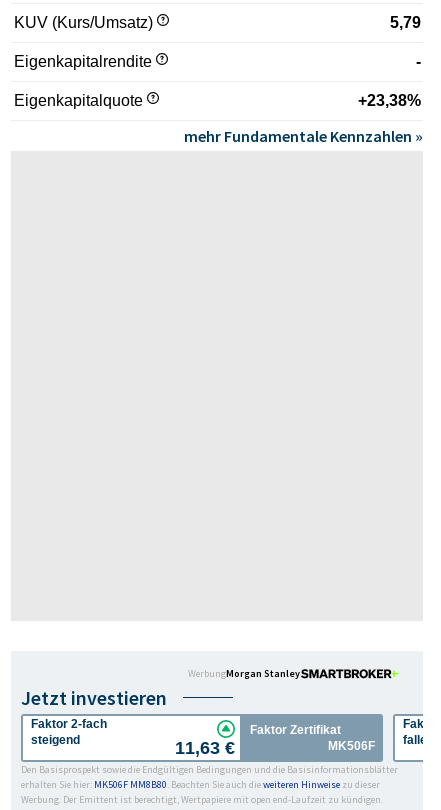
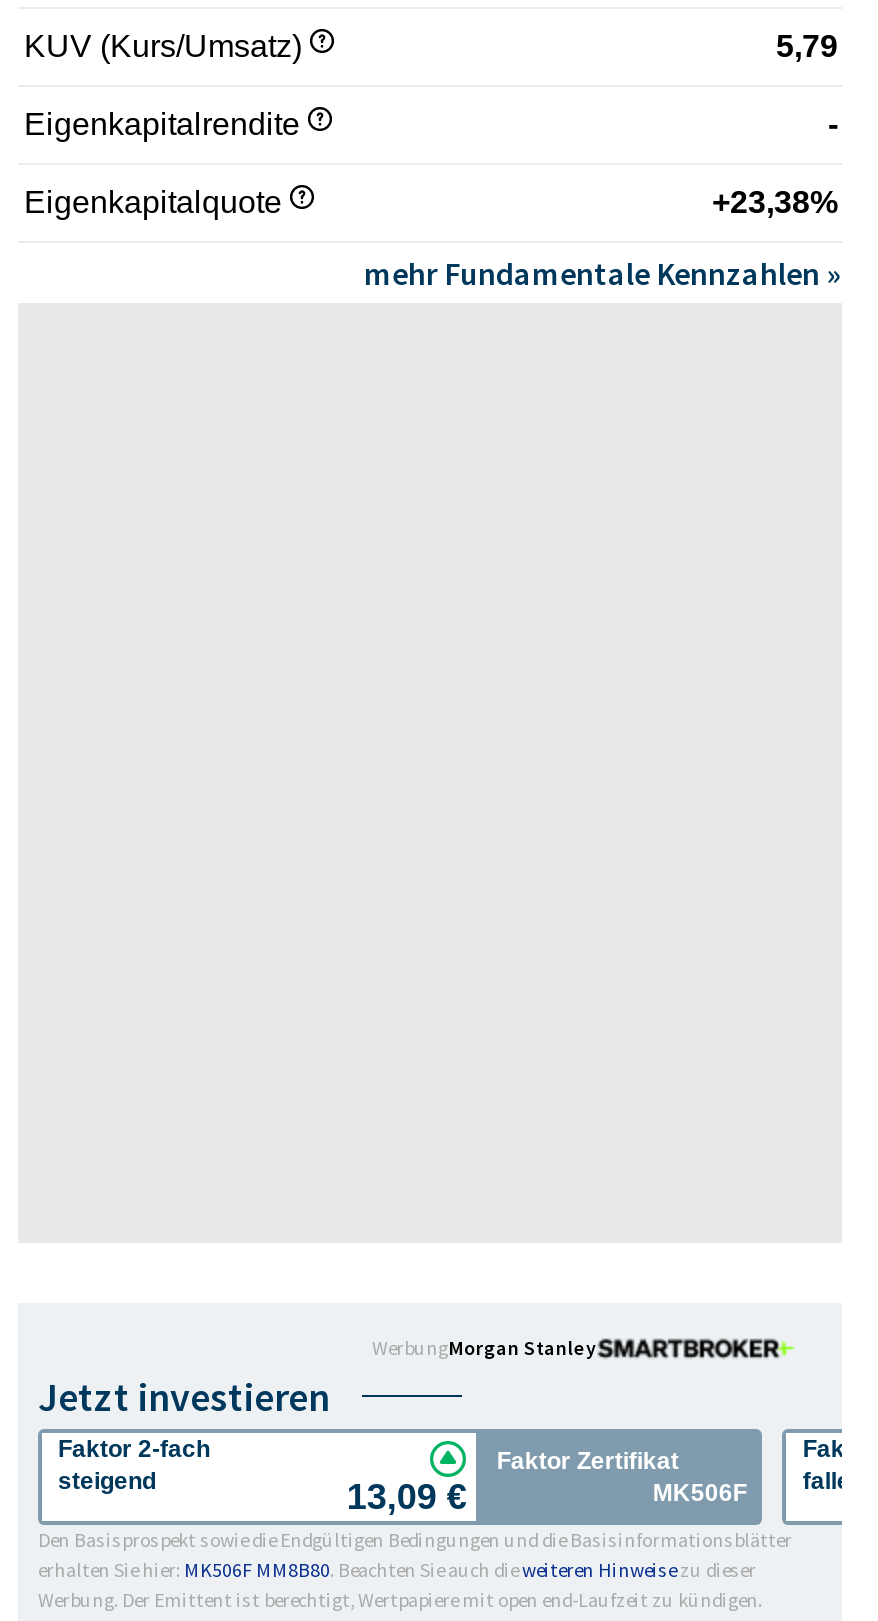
- 11,63 €
+ 13,09 €
